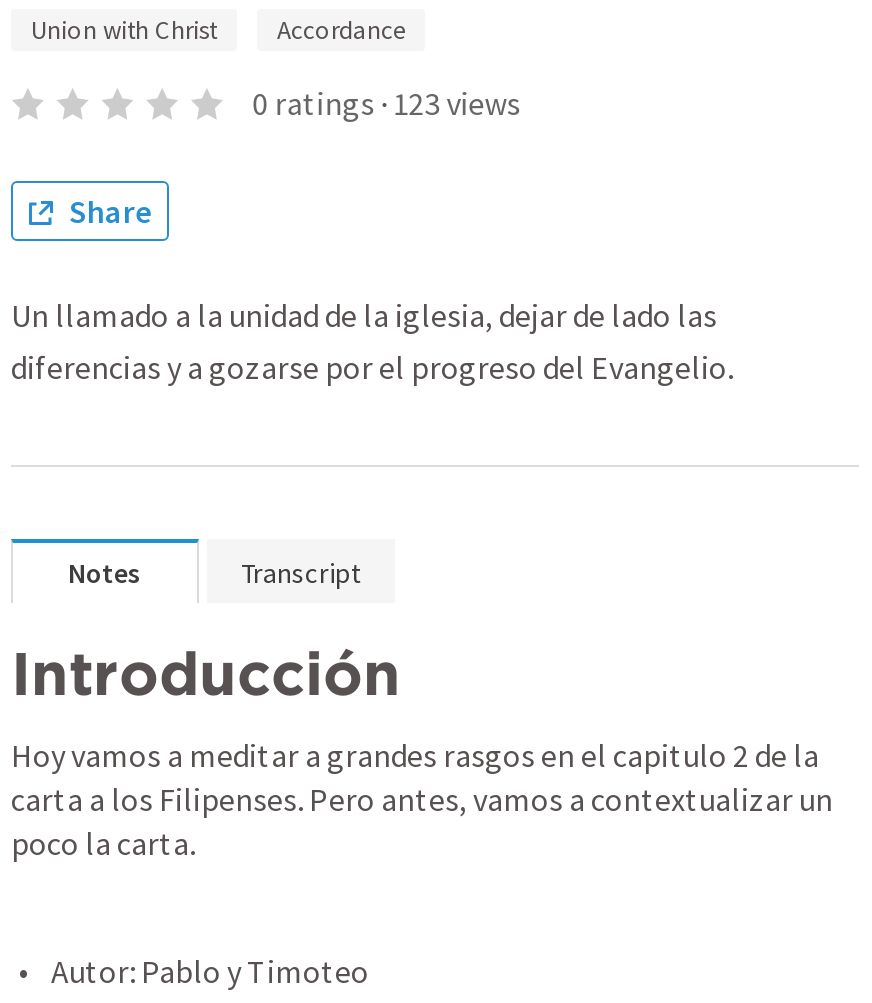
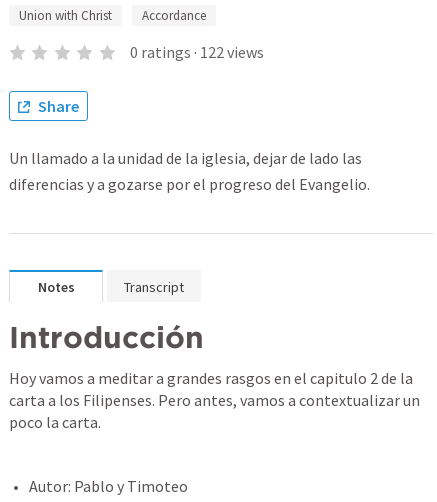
- 0 ratings · 123 views
+ 0 ratings · 122 views
